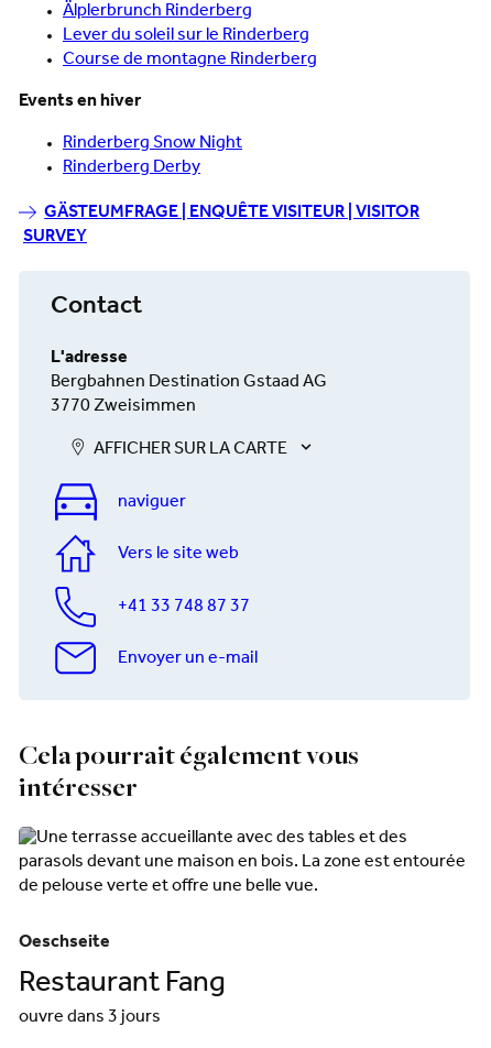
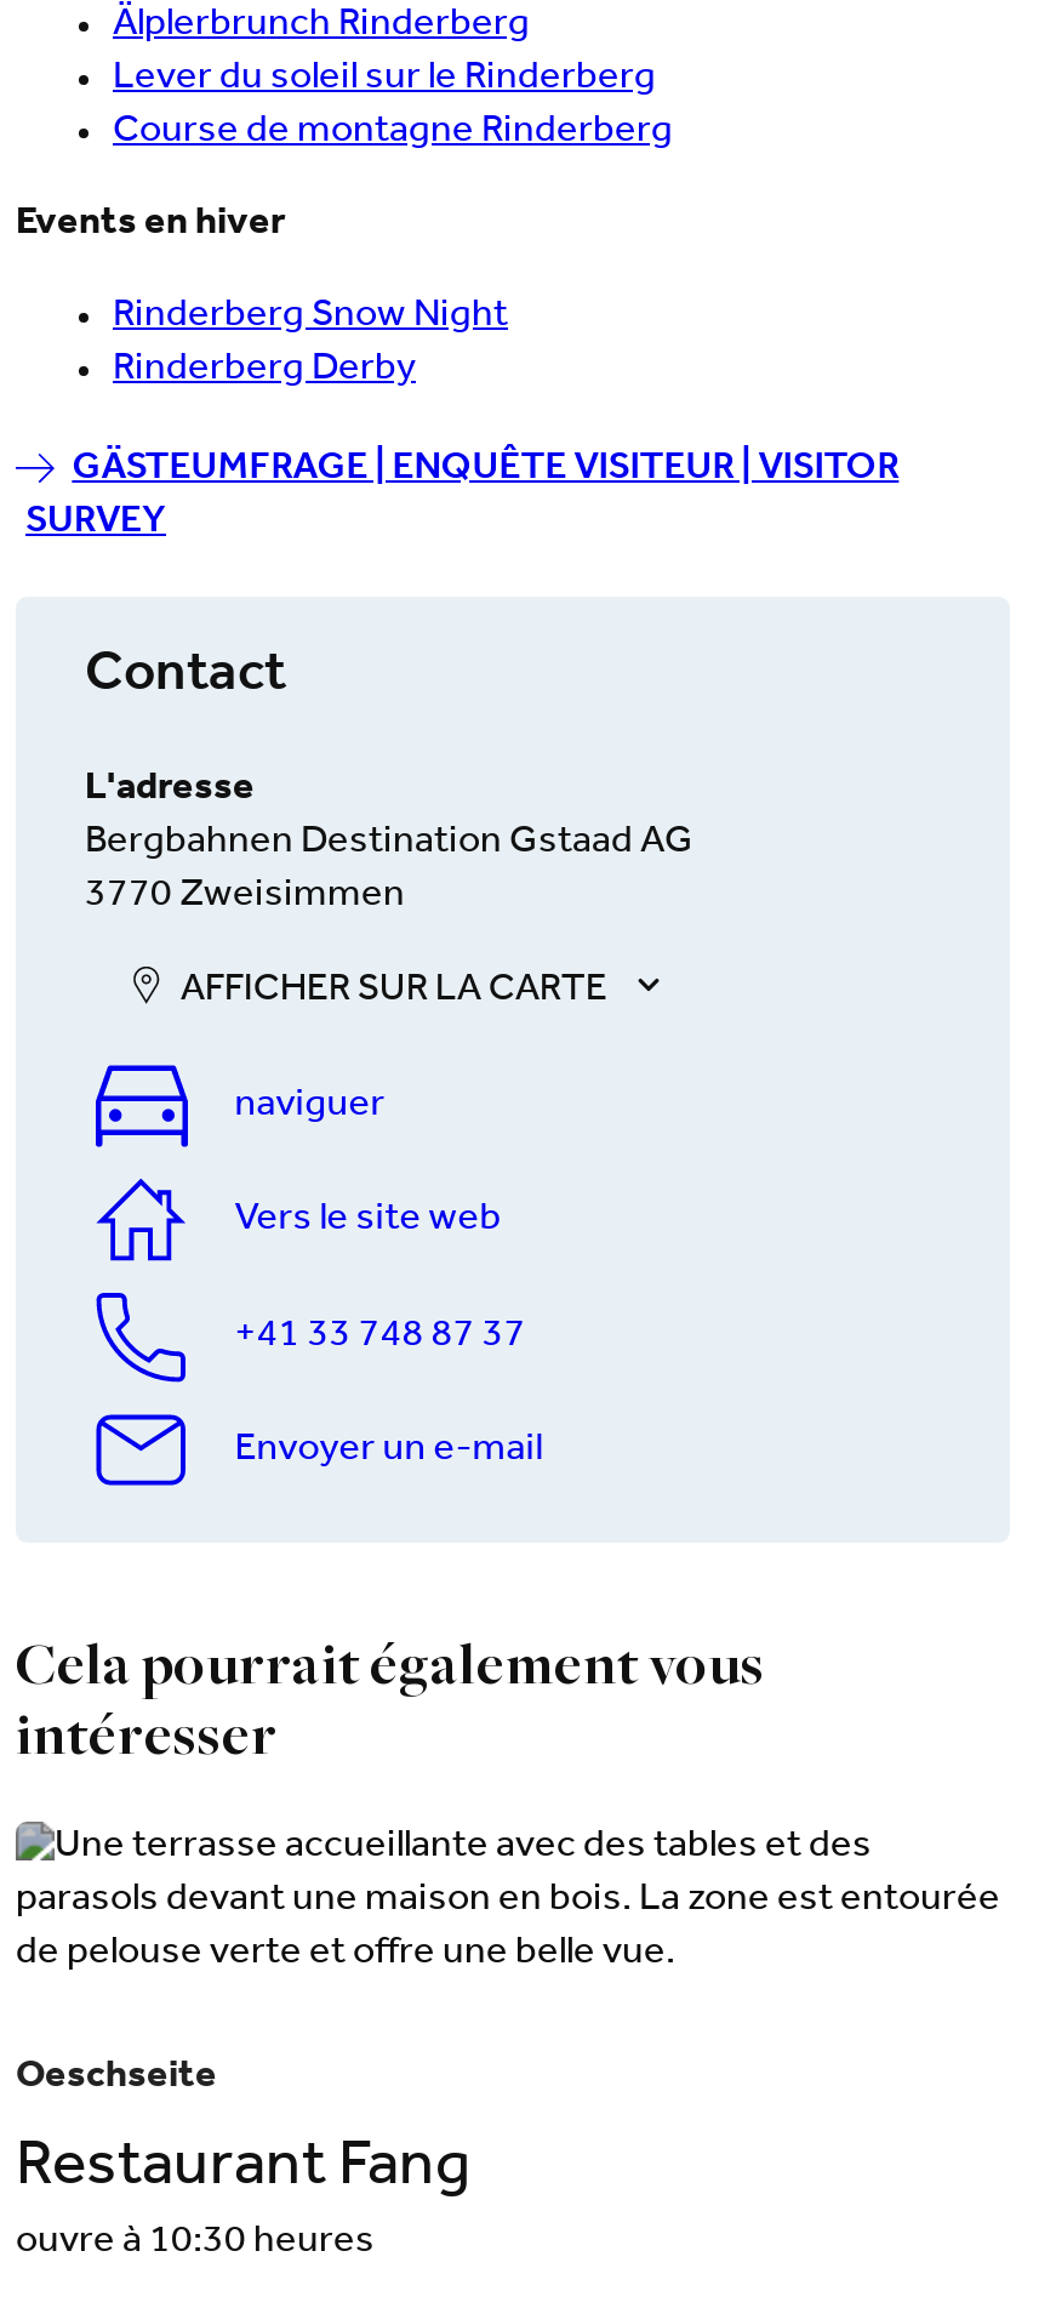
- ouvre dans 3 jours
+ ouvre à 10:30 heures
